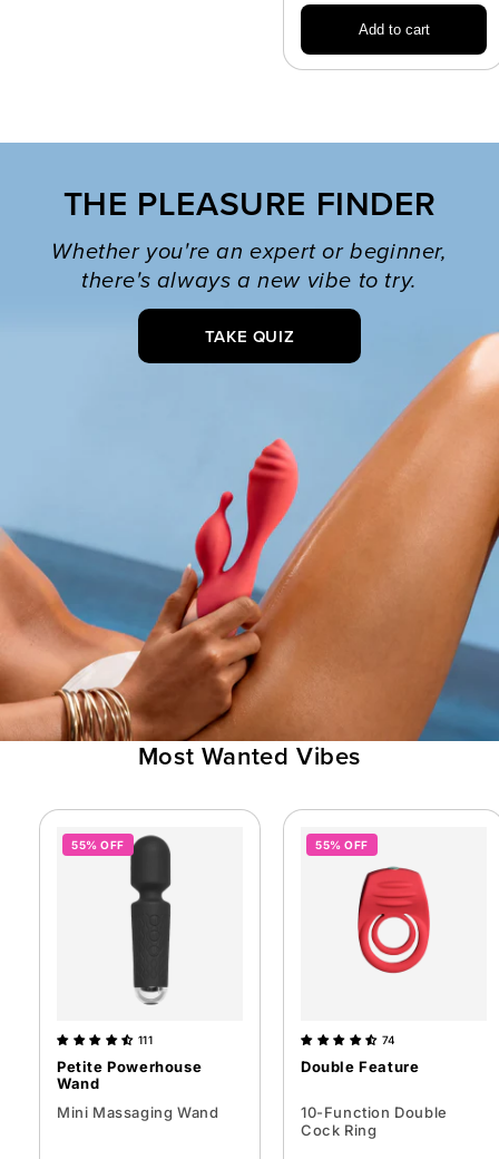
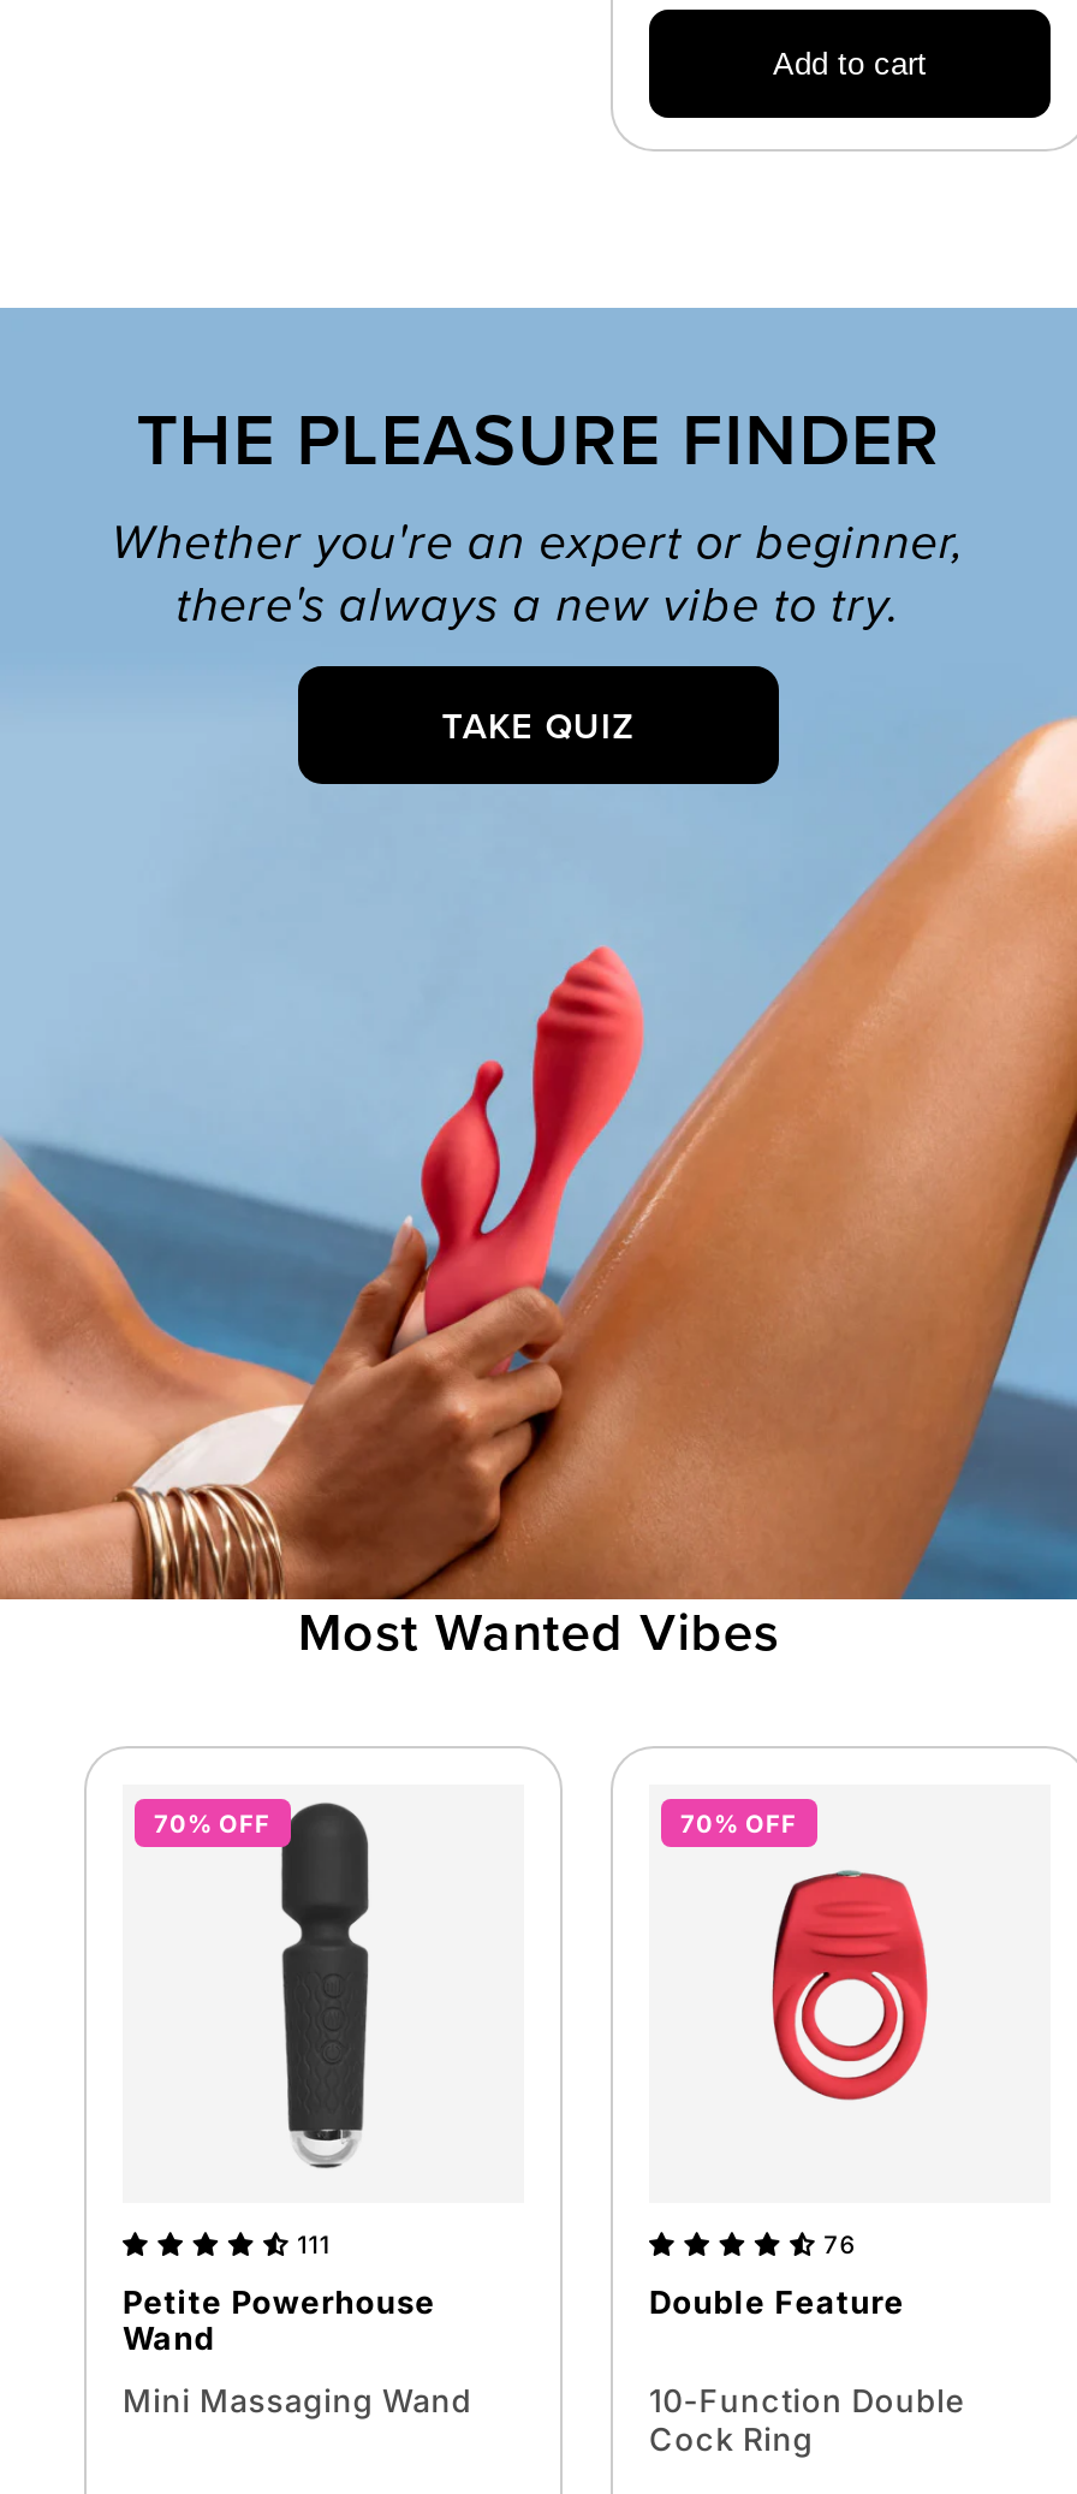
- 55% OFF
+ 70% OFF

- 55% OFF
+ 70% OFF

- 74
+ 76
